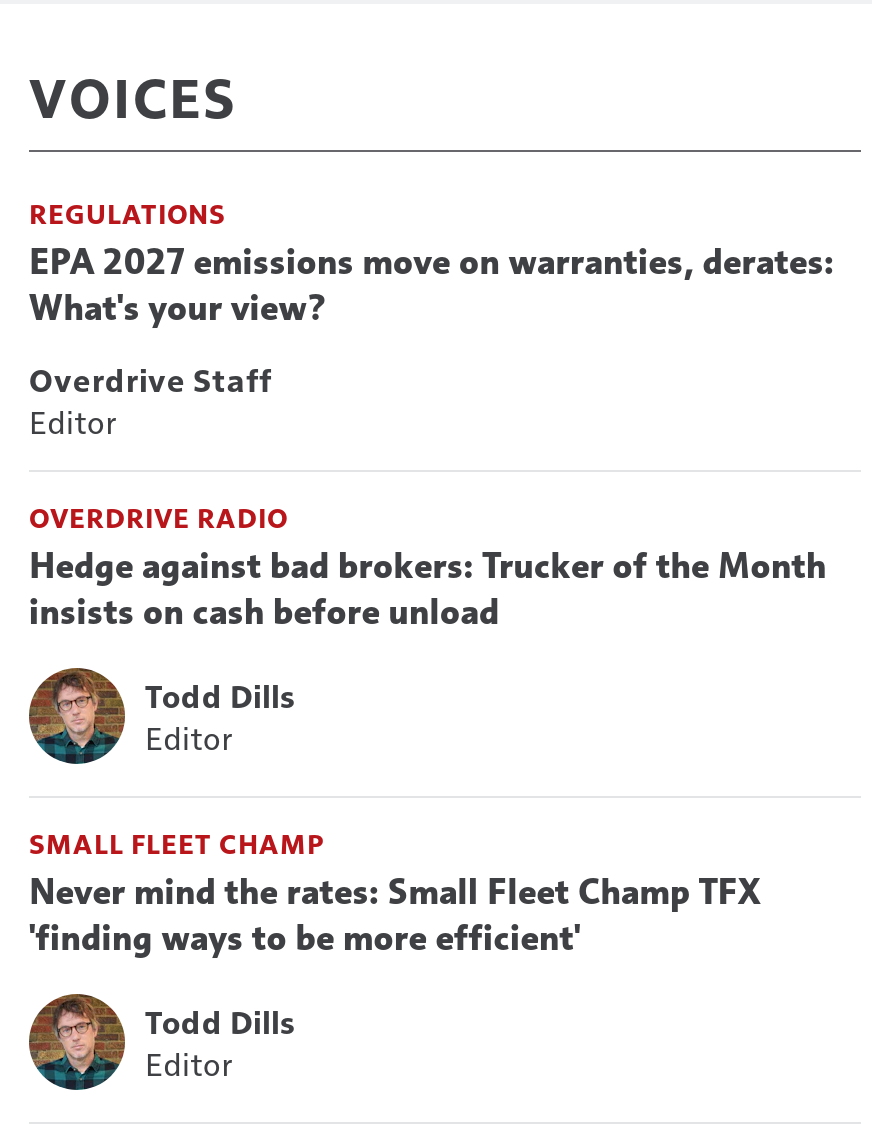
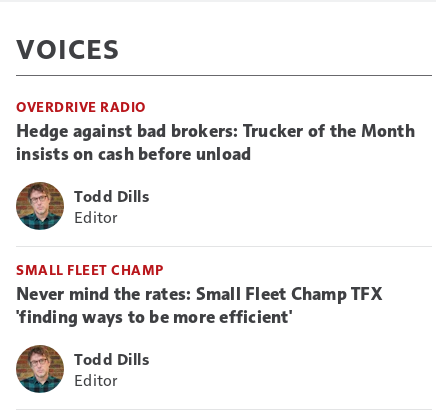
- REGULATIONS
- EPA 2027 emissions move on warranties, derates:
- What's your view?
- Overdrive Staff
- Editor
